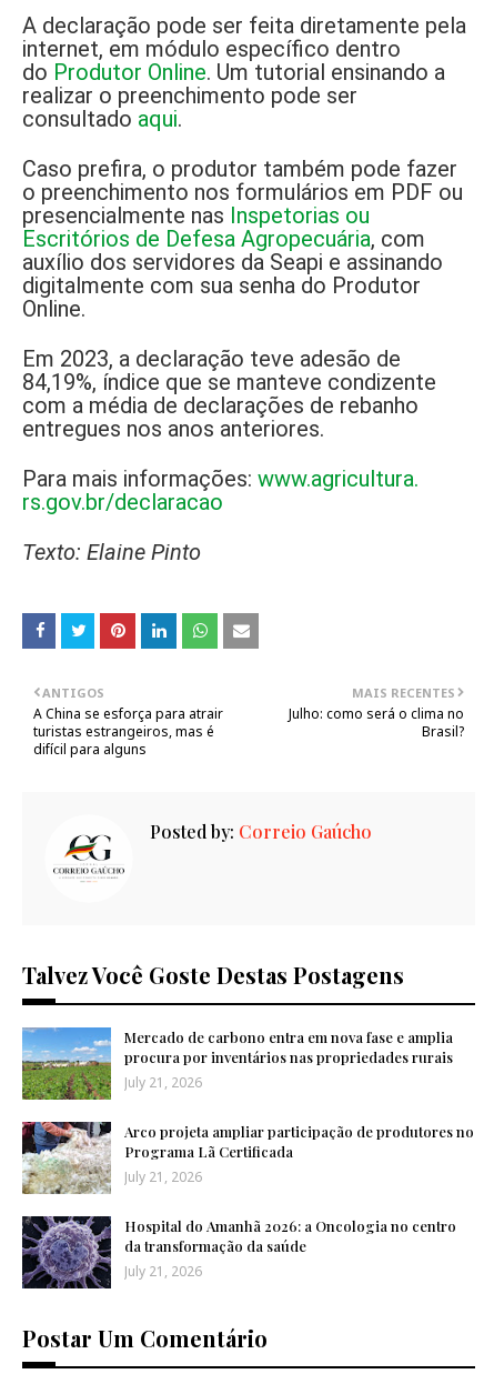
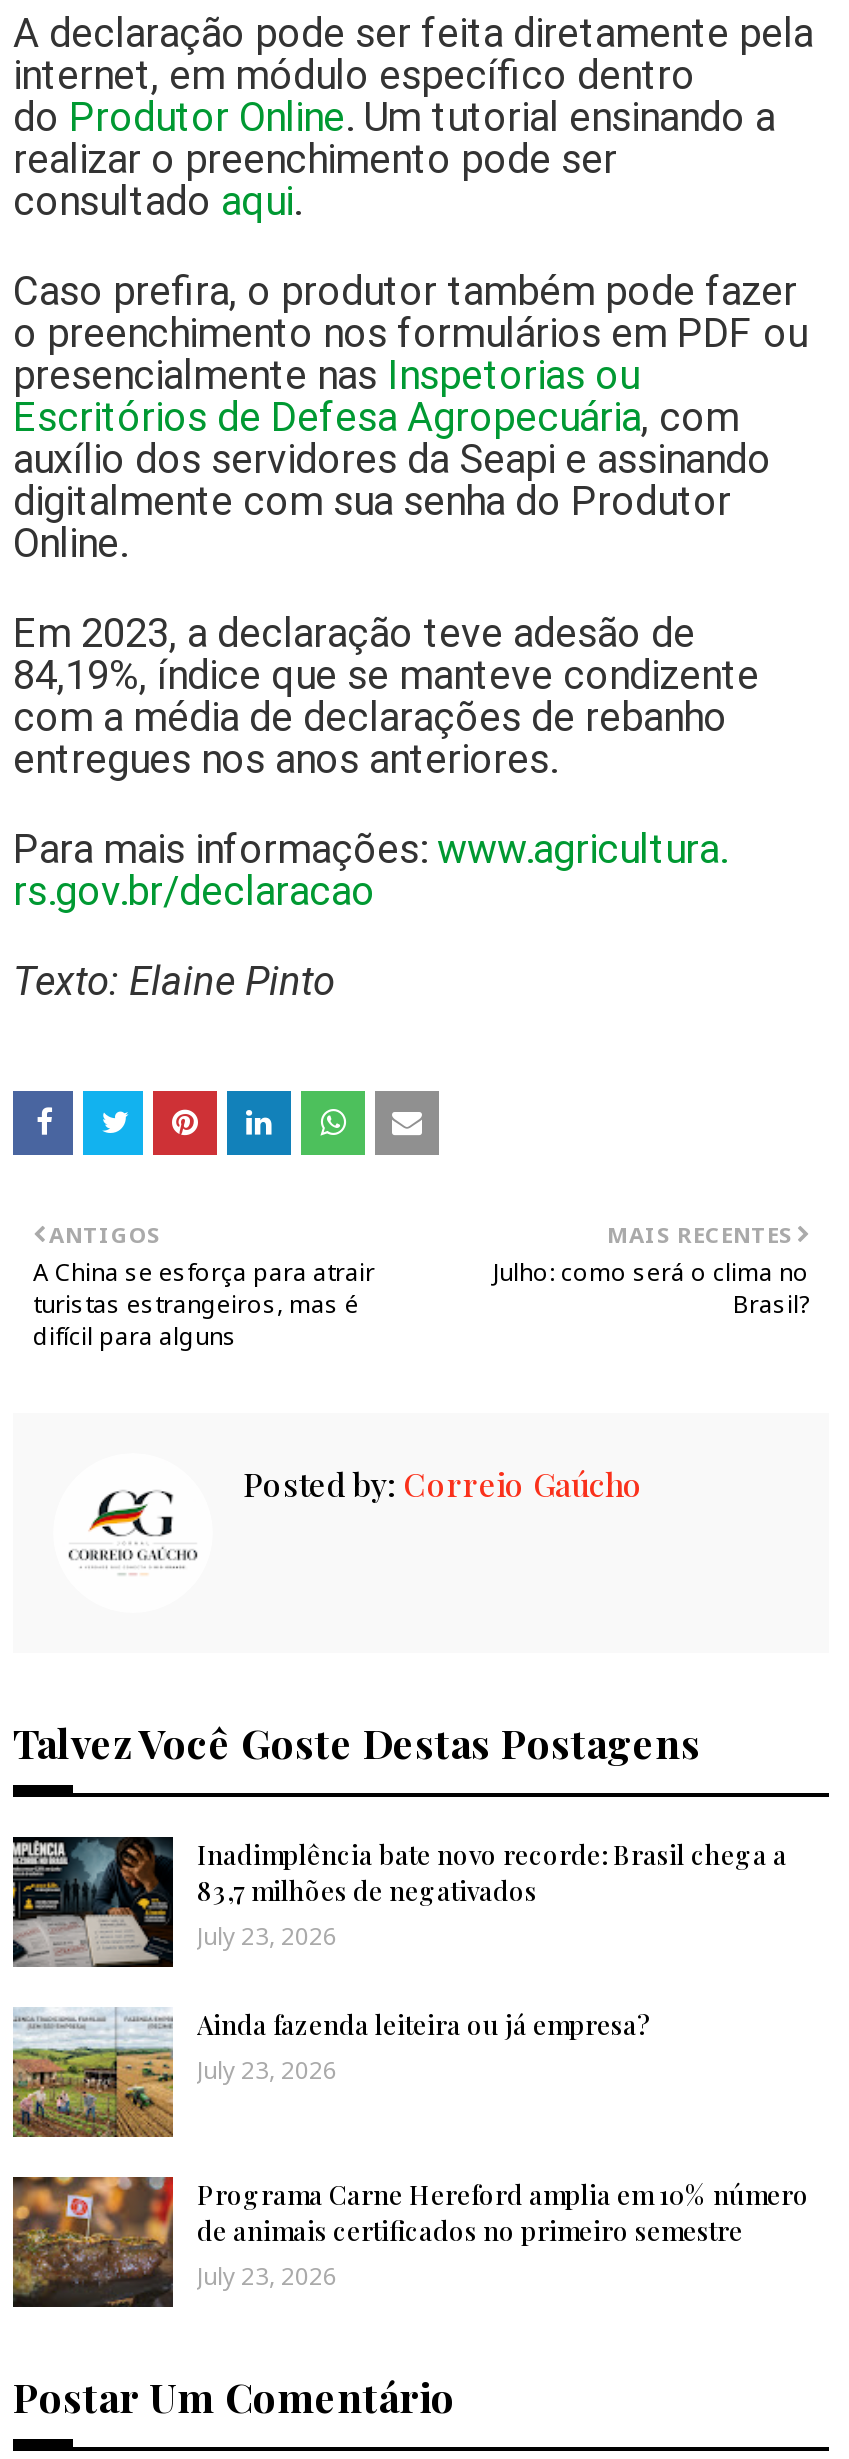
- [image]
- Mercado de carbono entra em nova fase e amplia
- procura por inventários nas propriedades rurais
- July 21, 2026
+ [image]
+ Inadimplência bate novo recorde: Brasil chega a
+ 83,7 milhões de negativados
+ July 23, 2026

- [image]
- Arco projeta ampliar participação de produtores no
- Programa Lã Certificada
- July 21, 2026
+ [image]
+ Ainda fazenda leiteira ou já empresa?
+ July 23, 2026

- [image]
- Hospital do Amanhã 2026: a Oncologia no centro
- da transformação da saúde
- July 21, 2026
+ [image]
+ Programa Carne Hereford amplia em 10% número
+ de animais certificados no primeiro semestre
+ July 23, 2026
